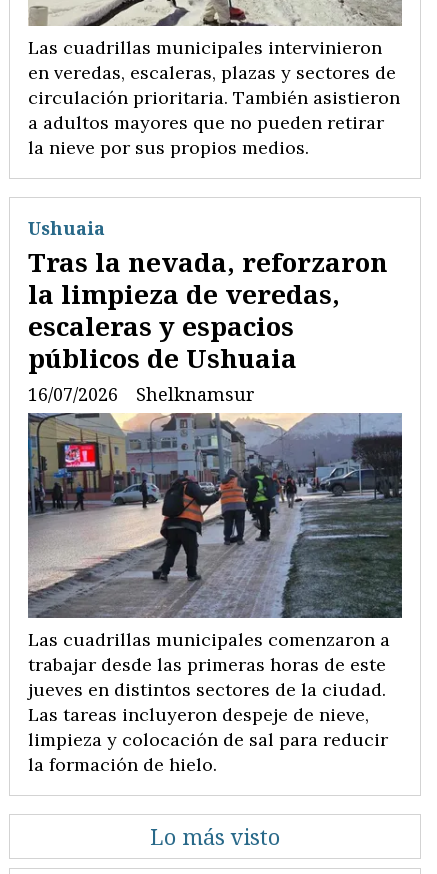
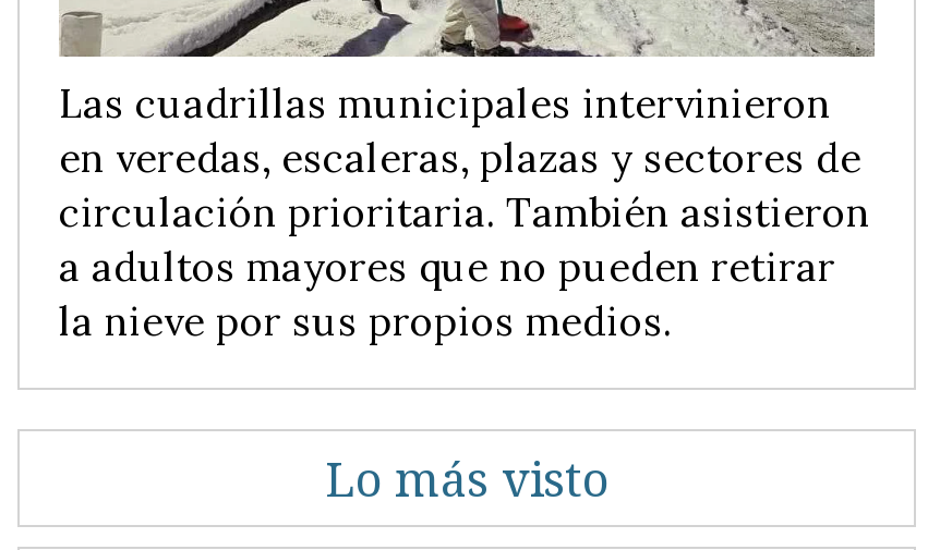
- Ushuaia

- Tras la nevada, reforzaron
- la limpieza de veredas,
- escaleras y espacios
- públicos de Ushuaia
- Shelknamsur

- 16/07/2026

- [image]
- Las cuadrillas municipales comenzaron a
- trabajar desde las primeras horas de este
- jueves en distintos sectores de la ciudad.
- Las tareas incluyeron despeje de nieve,
- limpieza y colocación de sal para reducir
- la formación de hielo.
